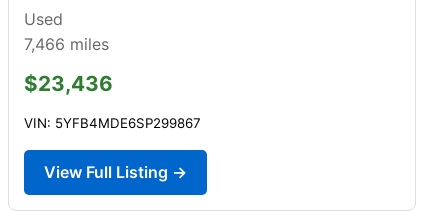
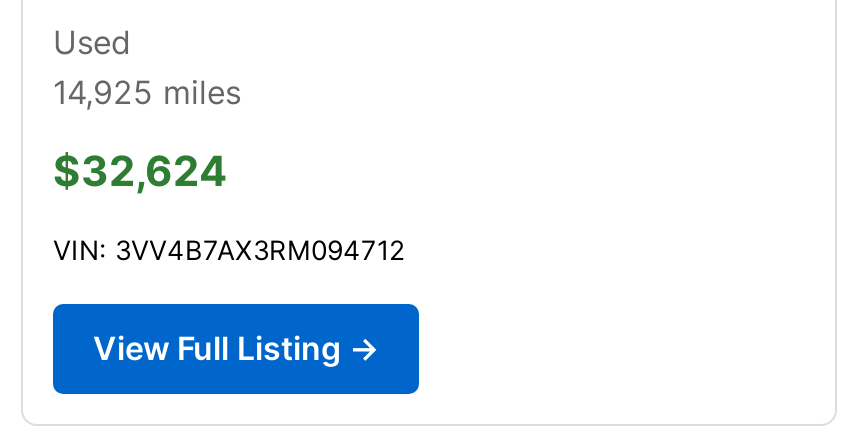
- 7,466 miles
+ 14,925 miles

- $23,436
+ $32,624

- VIN: 5YFB4MDE6SP299867
+ VIN: 3VV4B7AX3RM094712
